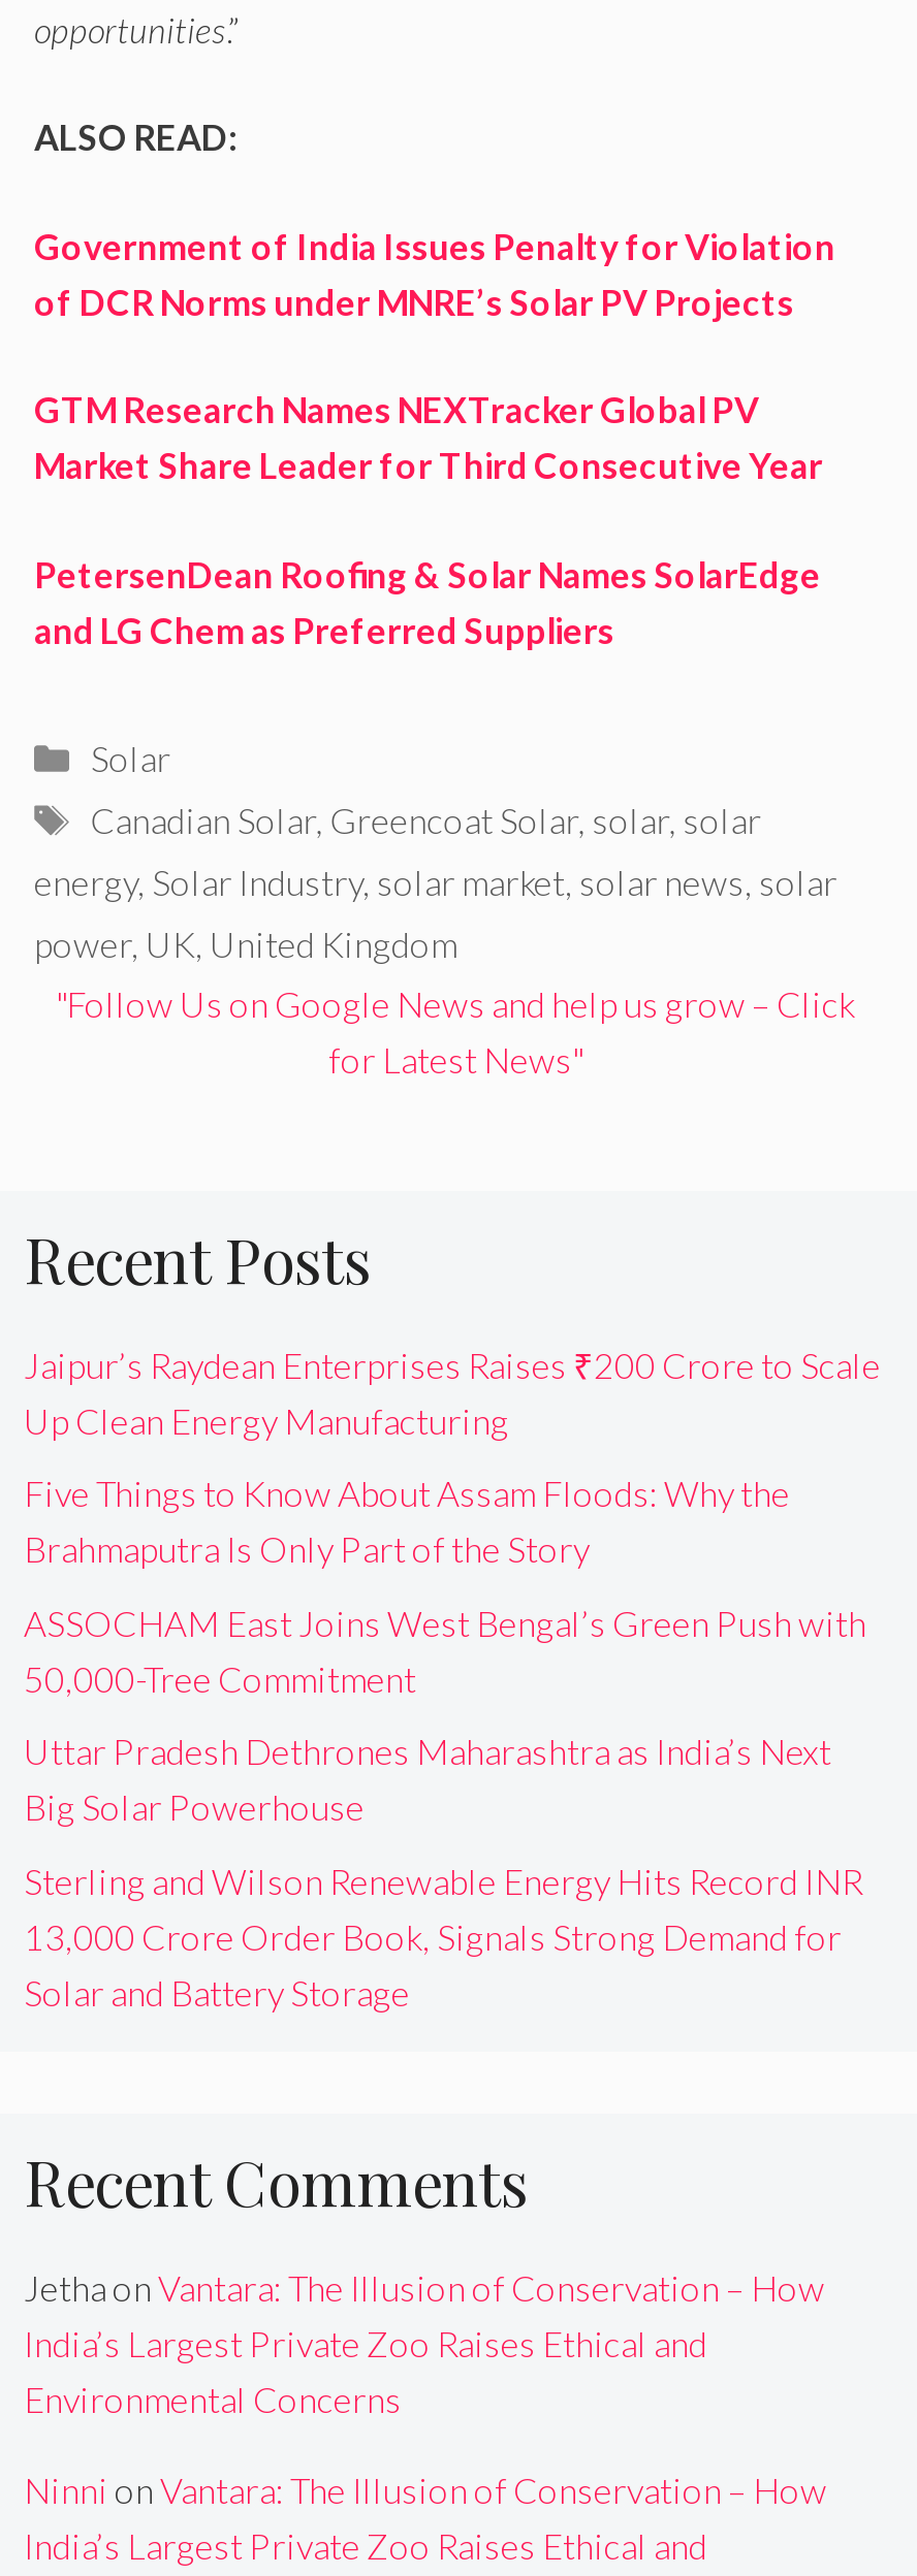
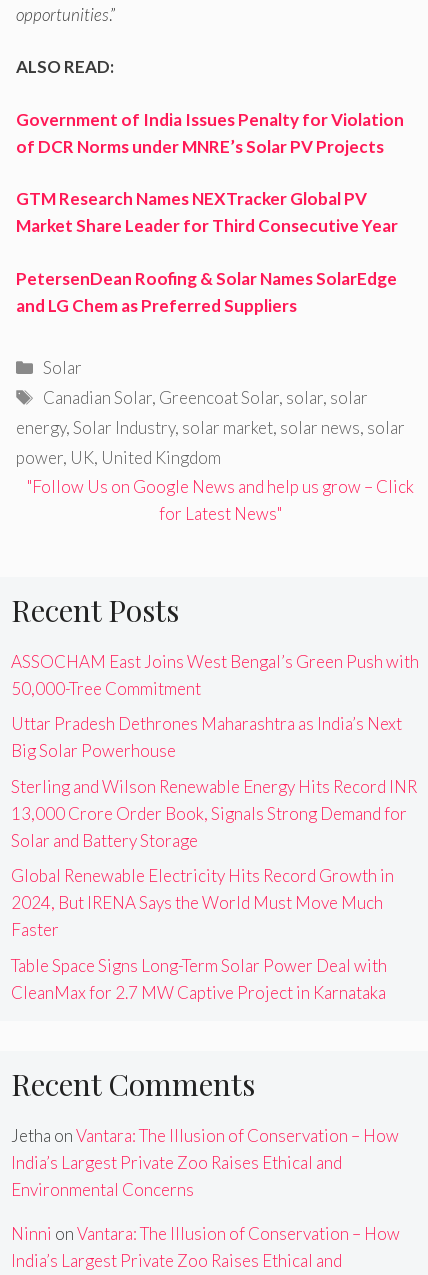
- Jaipur’s Raydean Enterprises Raises ₹200 Crore to Scale
- Up Clean Energy Manufacturing
- Five Things to Know About Assam Floods: Why the
- Brahmaputra Is Only Part of the Story

moved up: ASSOCHAM East Joins West Bengal’s Green Push with | 50,000-Tree Commitment | Uttar Pradesh Dethrones Maharashtra as India’s Next | Big Solar Powerhouse | Sterling and Wilson Renewable Energy Hits Record INR | 13,000 Crore Order Book, Signals Strong Demand for | Solar and Battery Storage

+ Global Renewable Electricity Hits Record Growth in
+ 2024, But IRENA Says the World Must Move Much
+ Faster
+ Table Space Signs Long-Term Solar Power Deal with
+ CleanMax for 2.7 MW Captive Project in Karnataka
